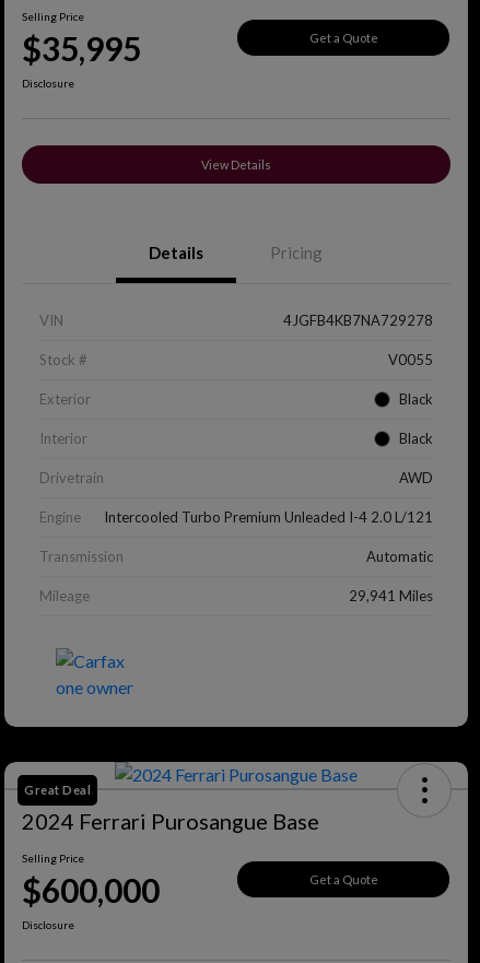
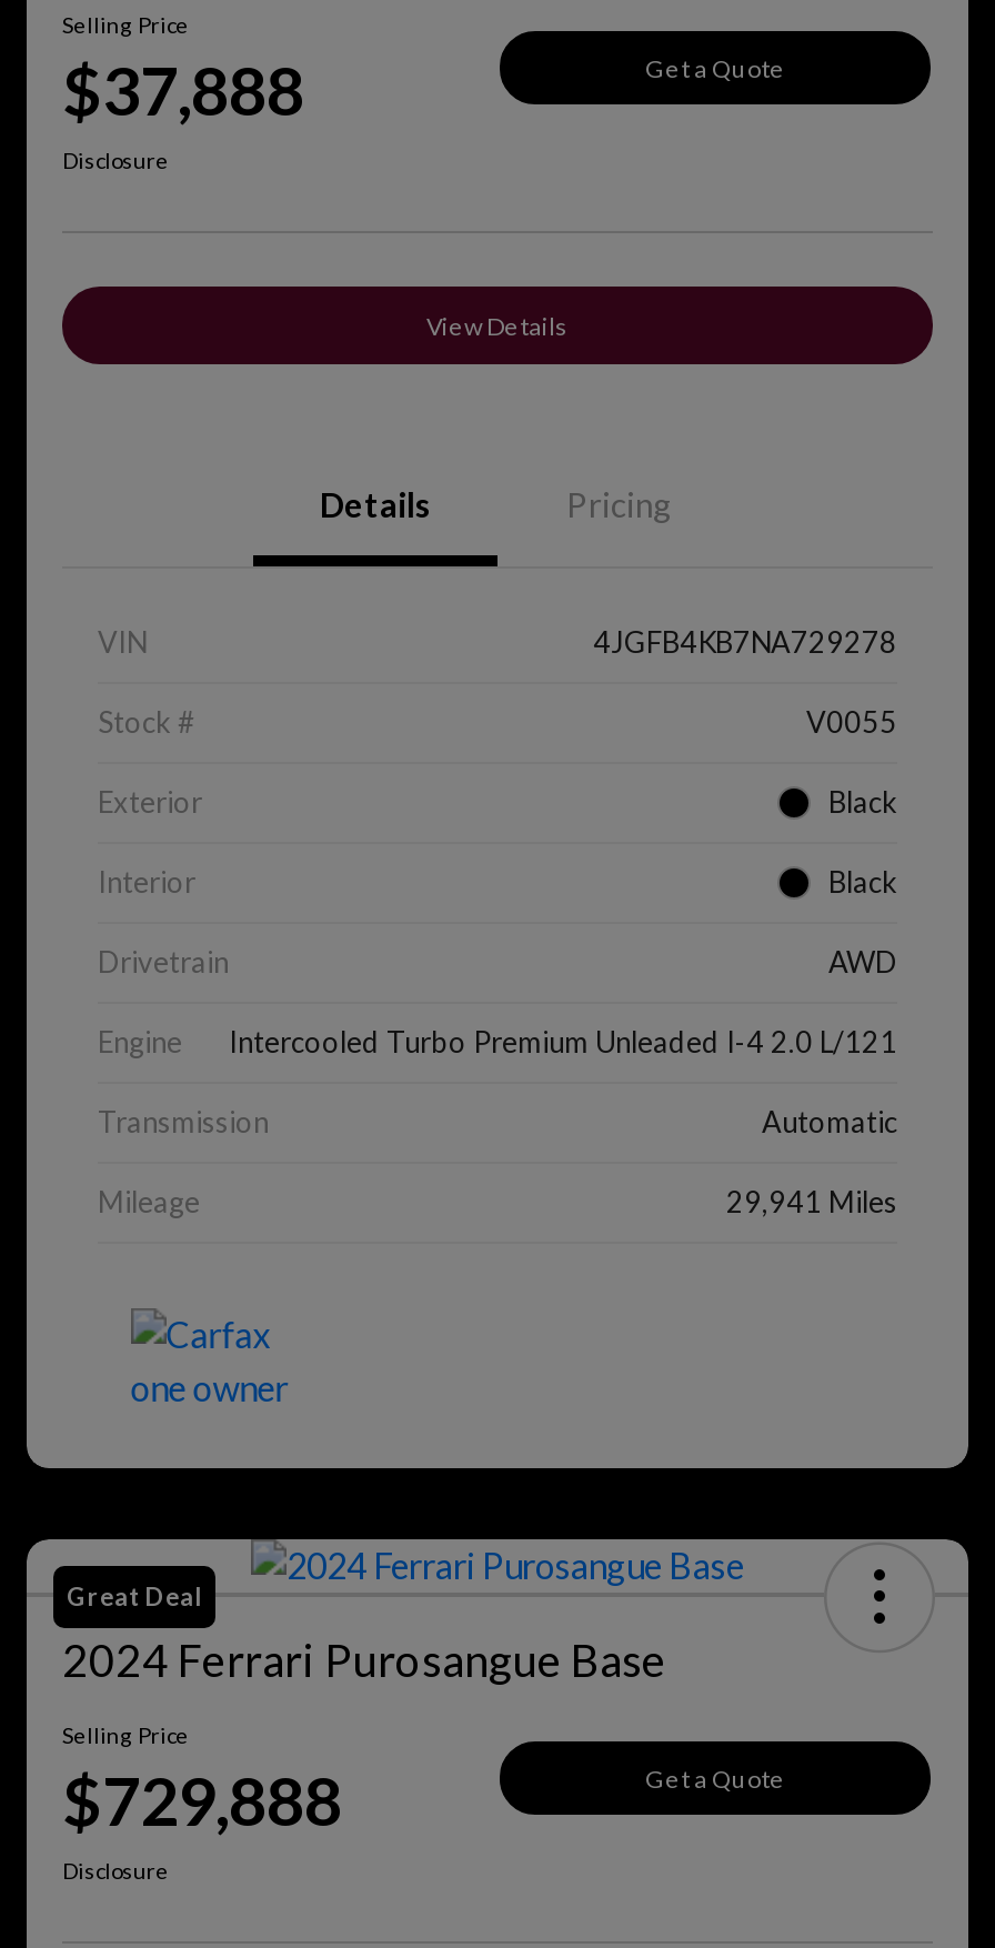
- $35,995
+ $37,888

- $600,000
+ $729,888
